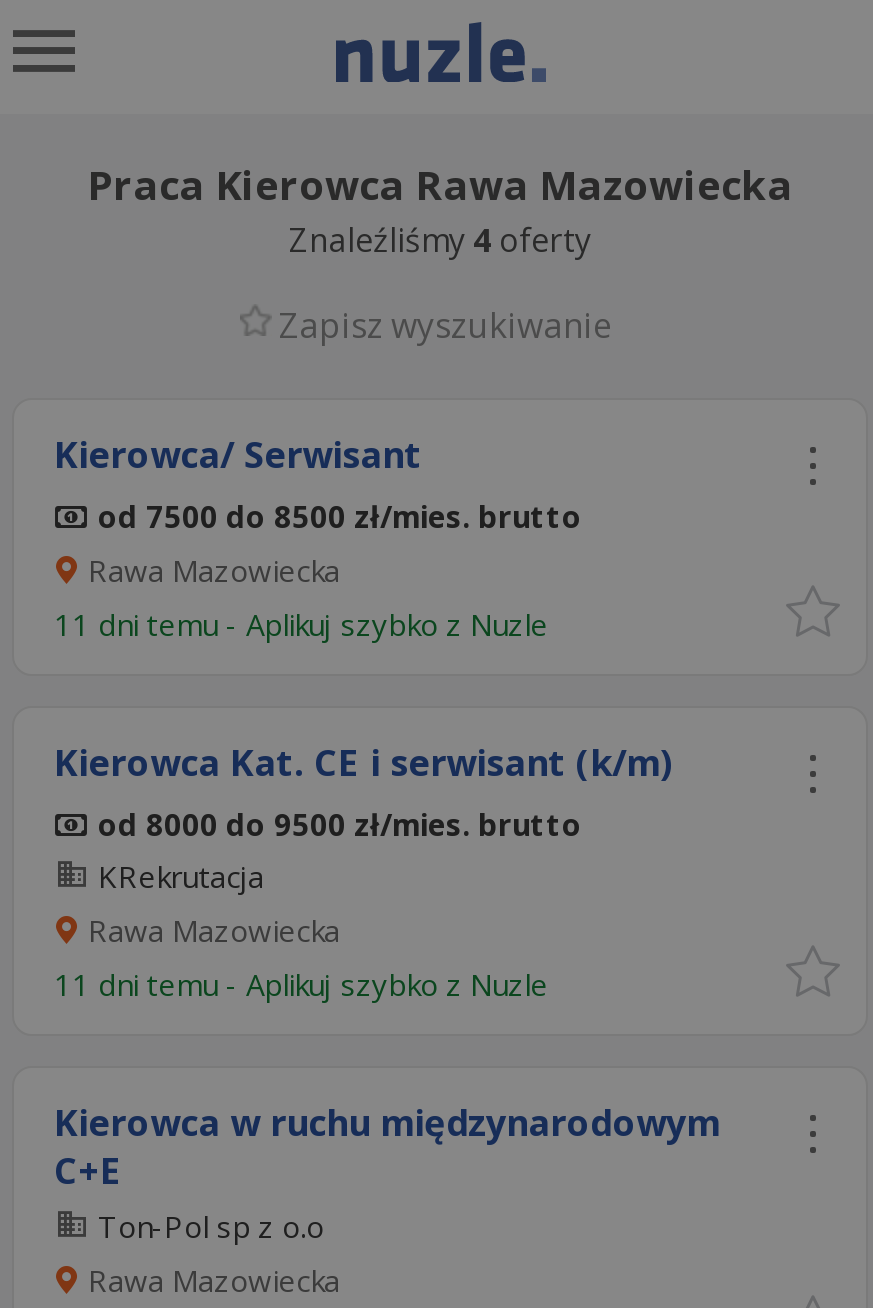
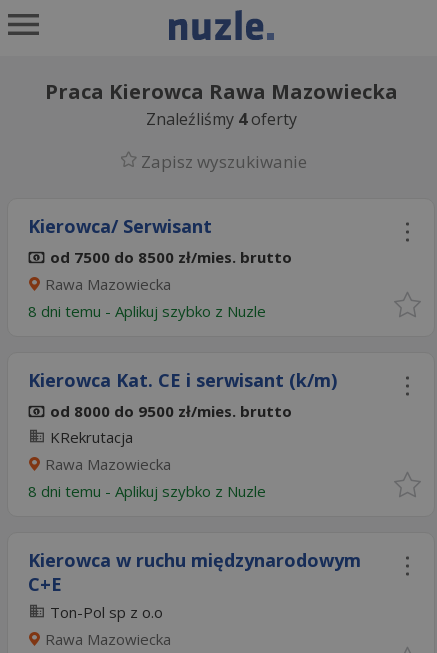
- 11 dni temu - Aplikuj szybko z Nuzle
+ 8 dni temu - Aplikuj szybko z Nuzle

- 11 dni temu - Aplikuj szybko z Nuzle
+ 8 dni temu - Aplikuj szybko z Nuzle
